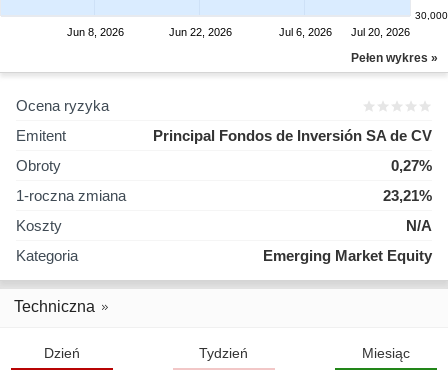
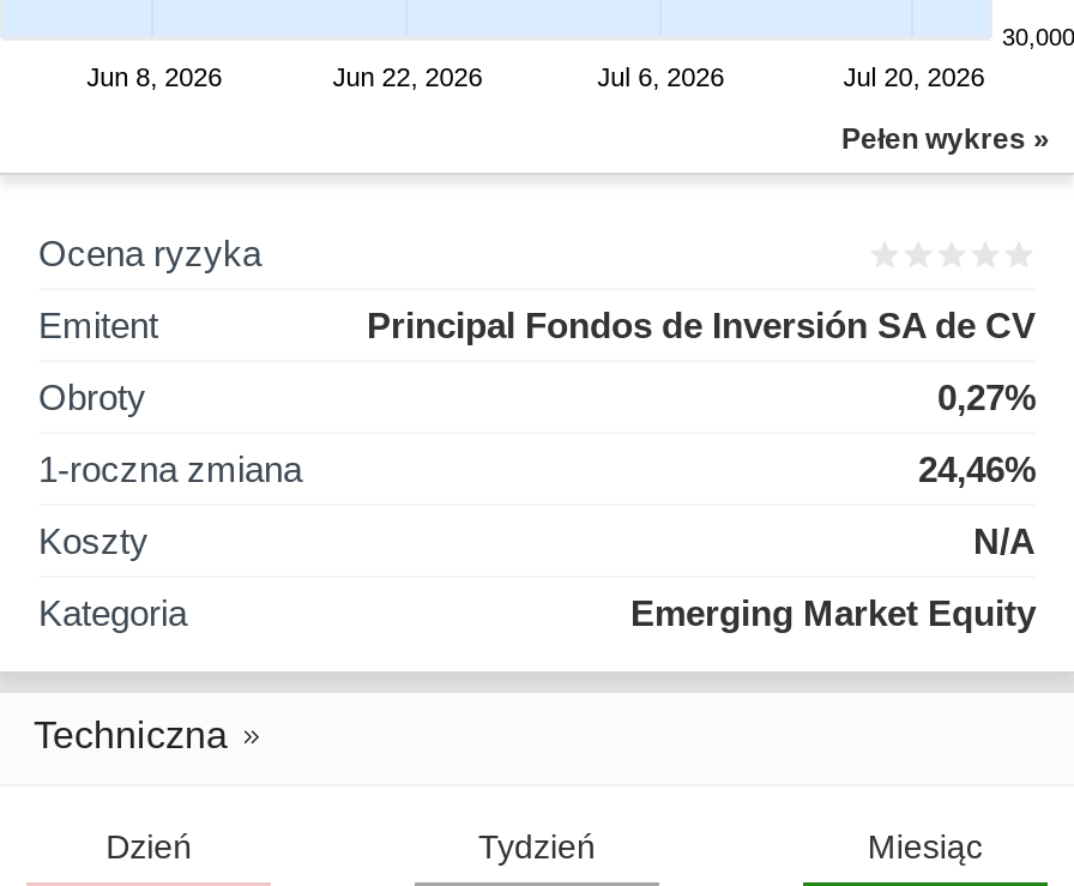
- 23,21%
+ 24,46%
